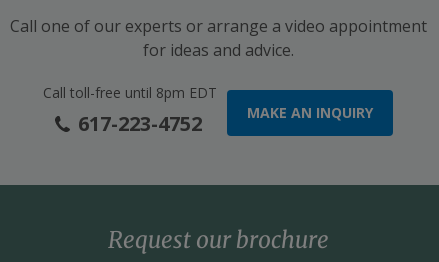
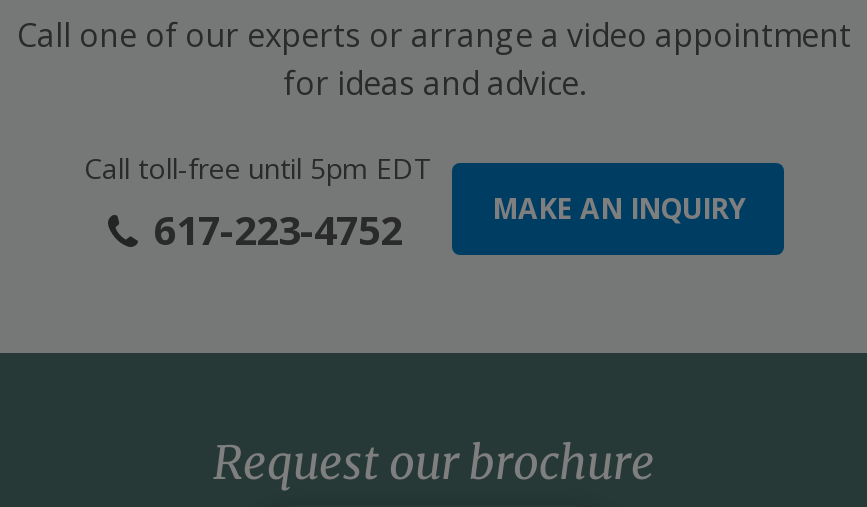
- Call toll-free until 8pm EDT
+ Call toll-free until 5pm EDT
